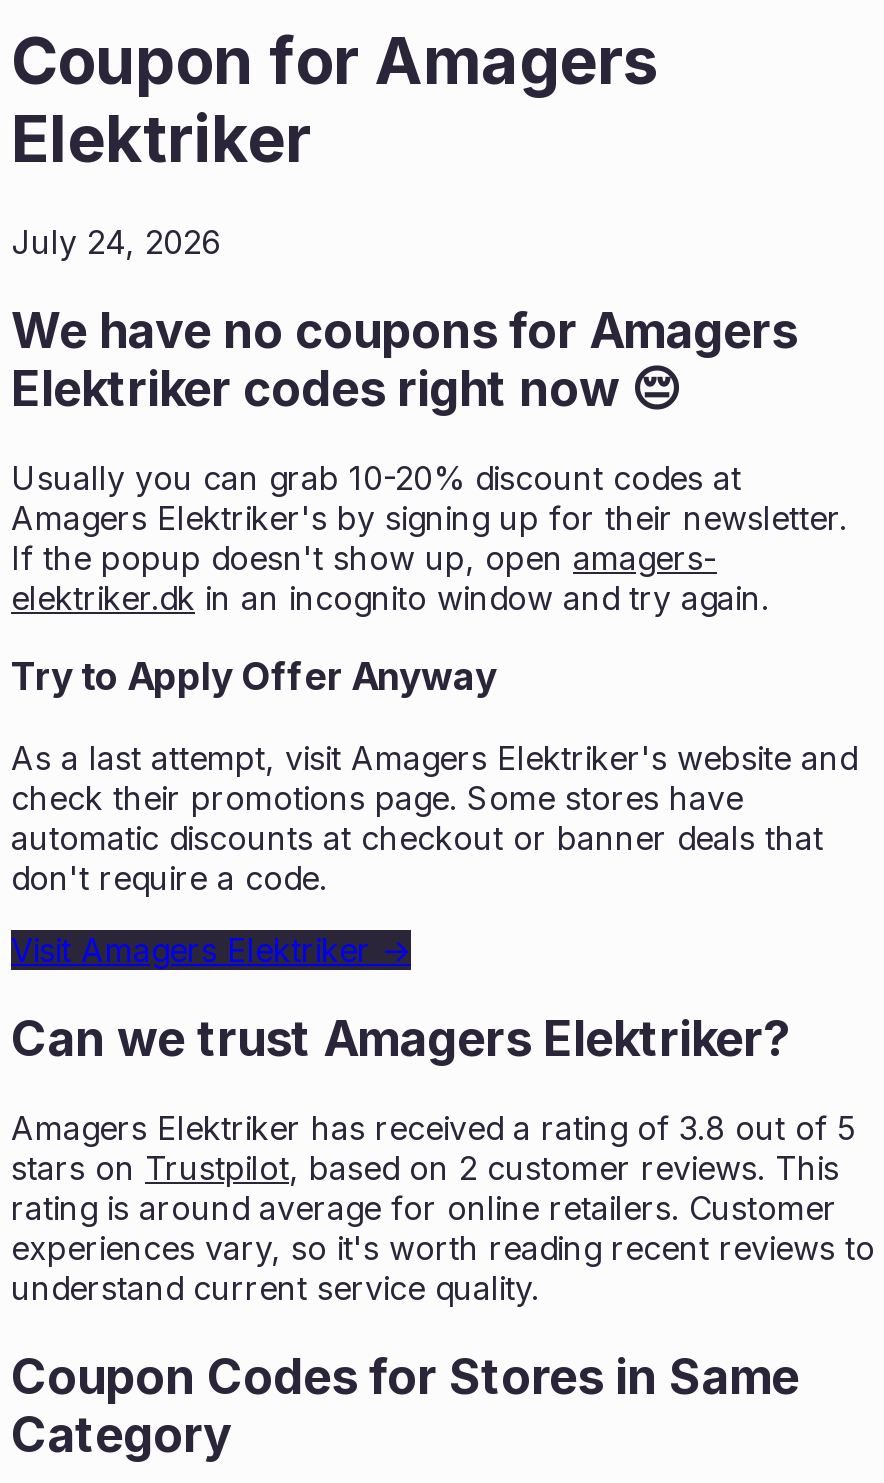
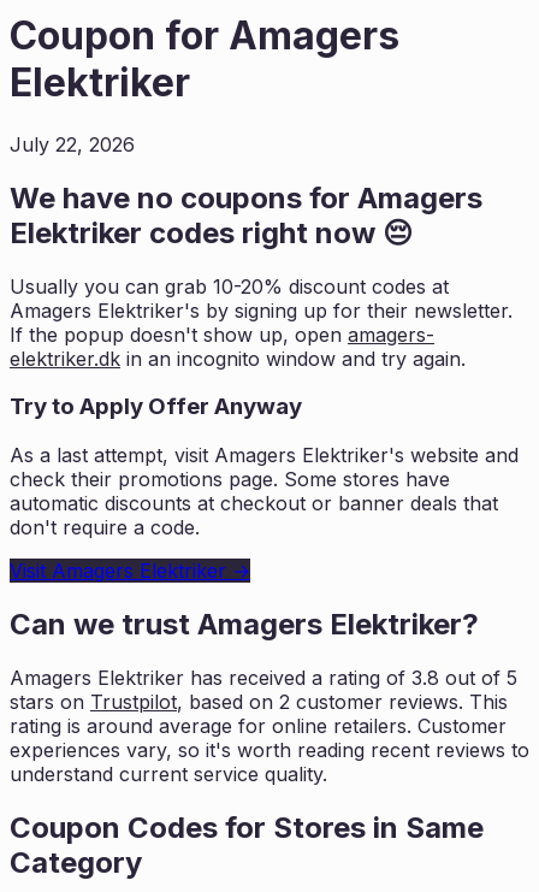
- July 24, 2026
+ July 22, 2026
